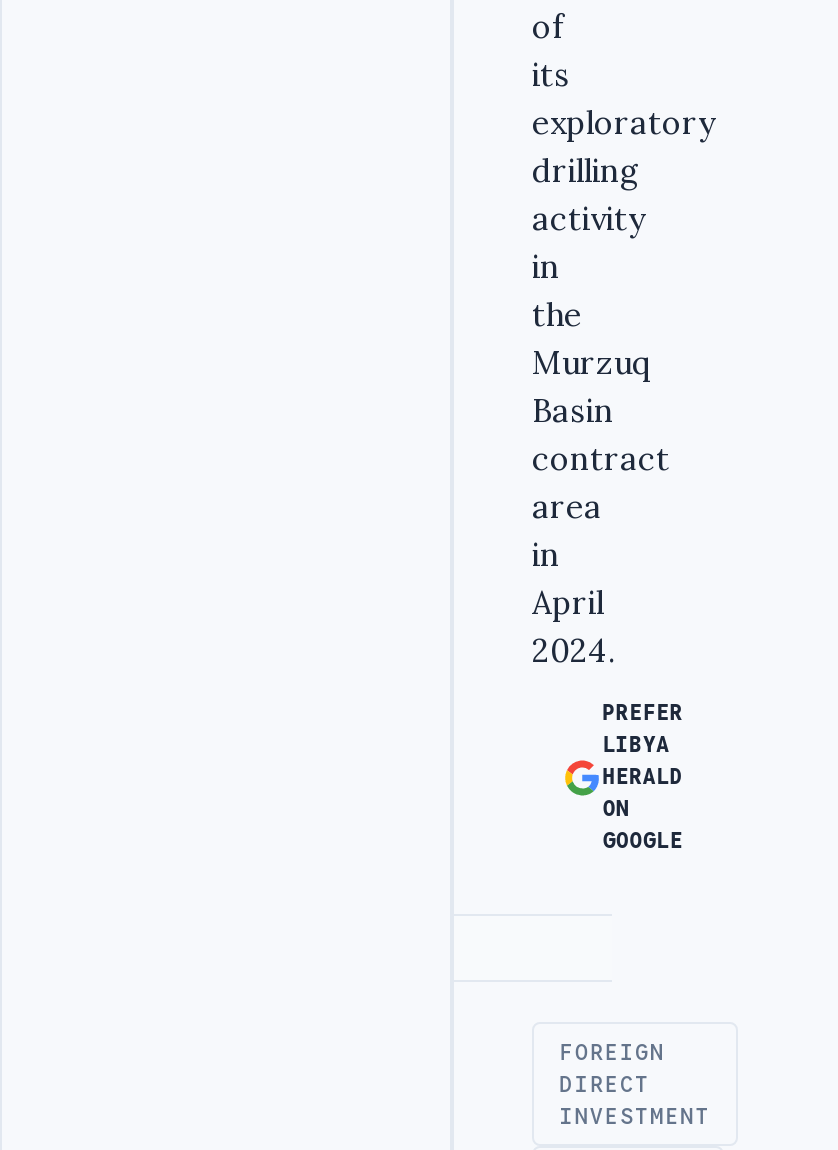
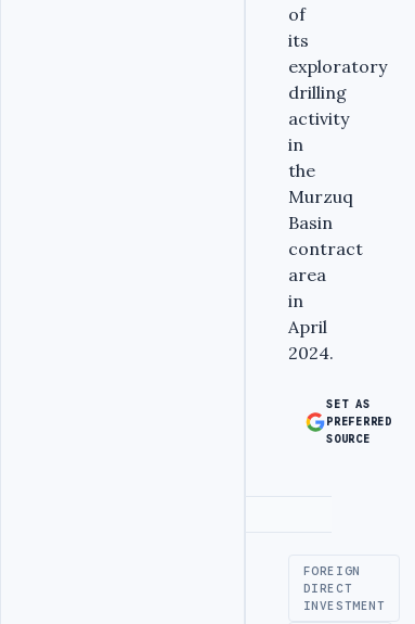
- PREFER
- LIBYA
- HERALD
- ON
- GOOGLE
+ SET AS
+ PREFERRED
+ SOURCE
